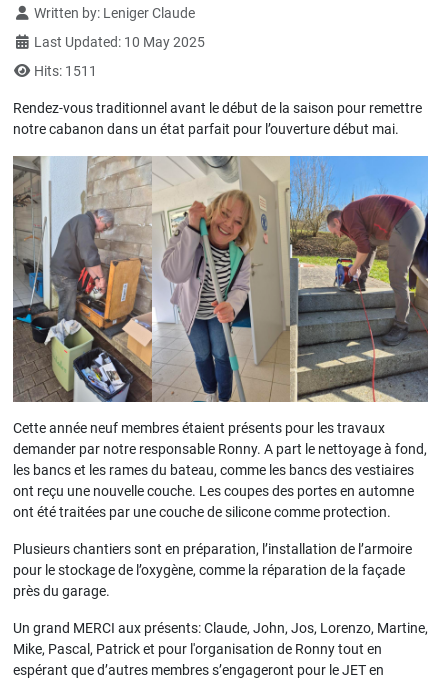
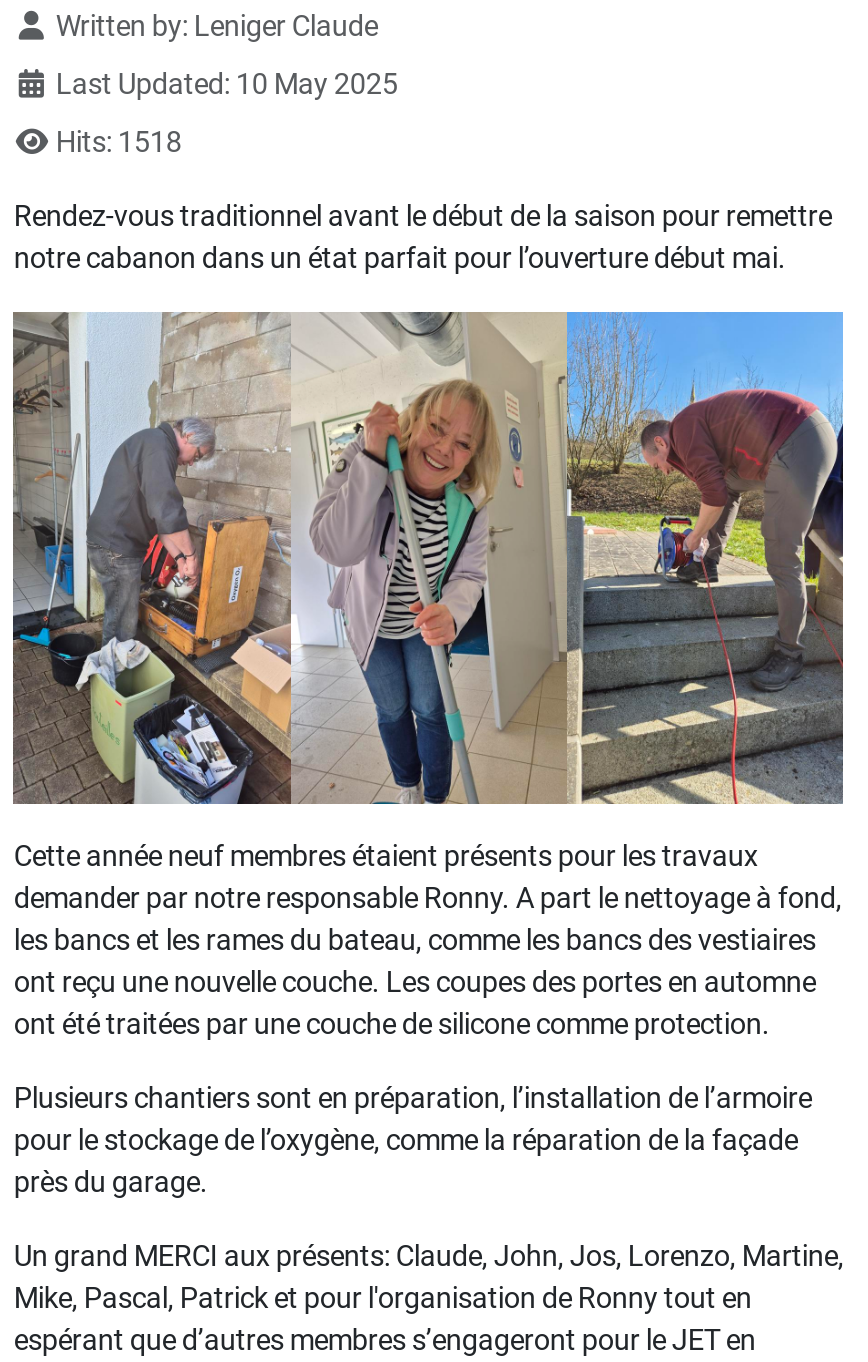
- Hits: 1511
+ Hits: 1518
